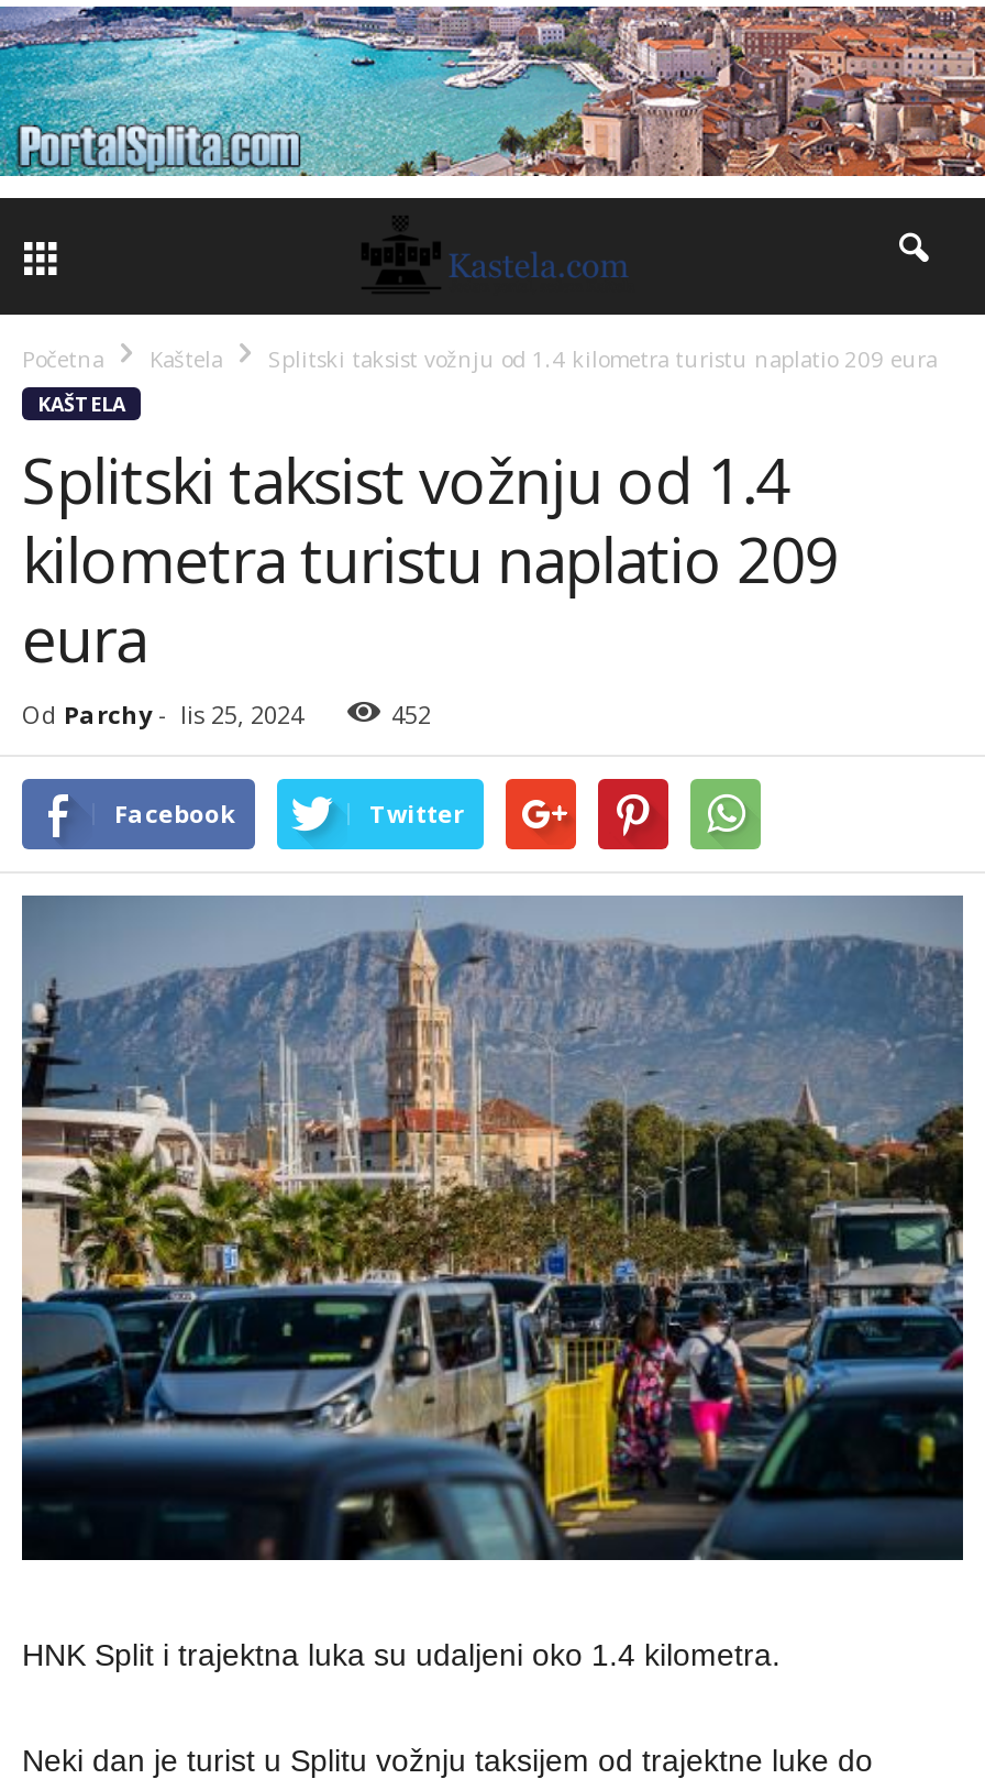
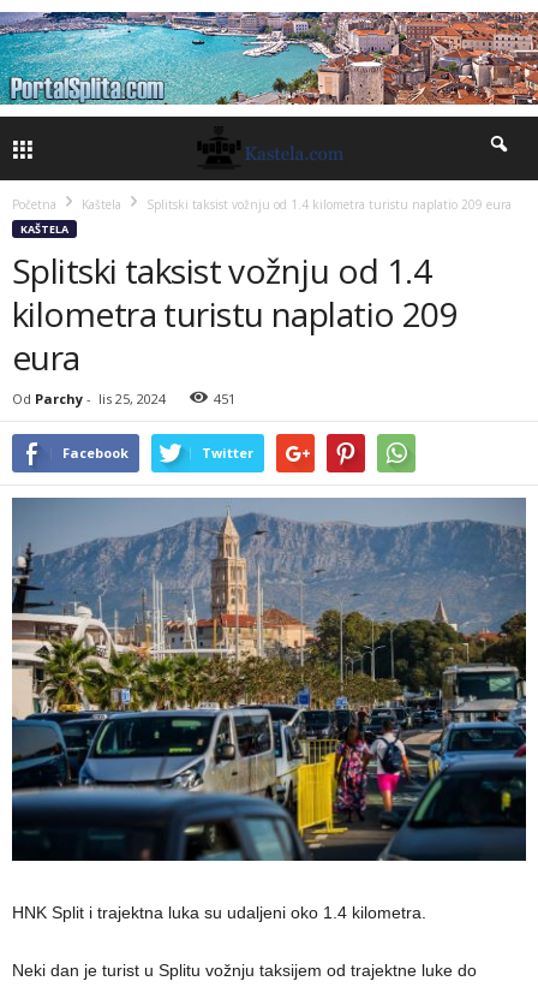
- 452
+ 451
